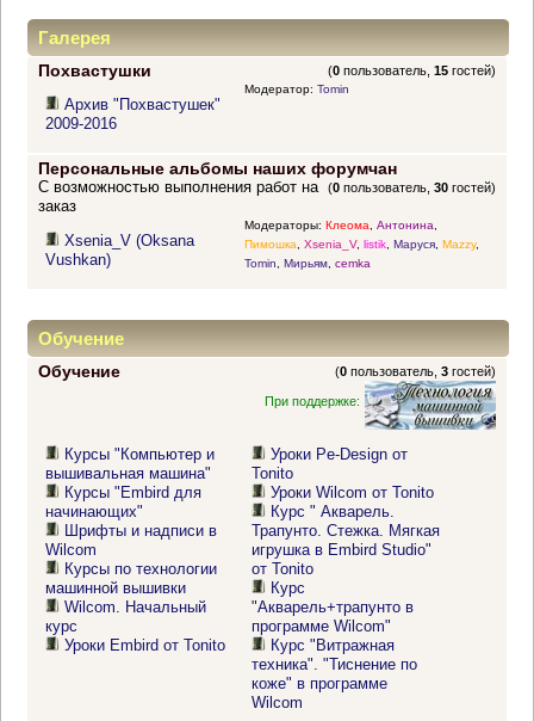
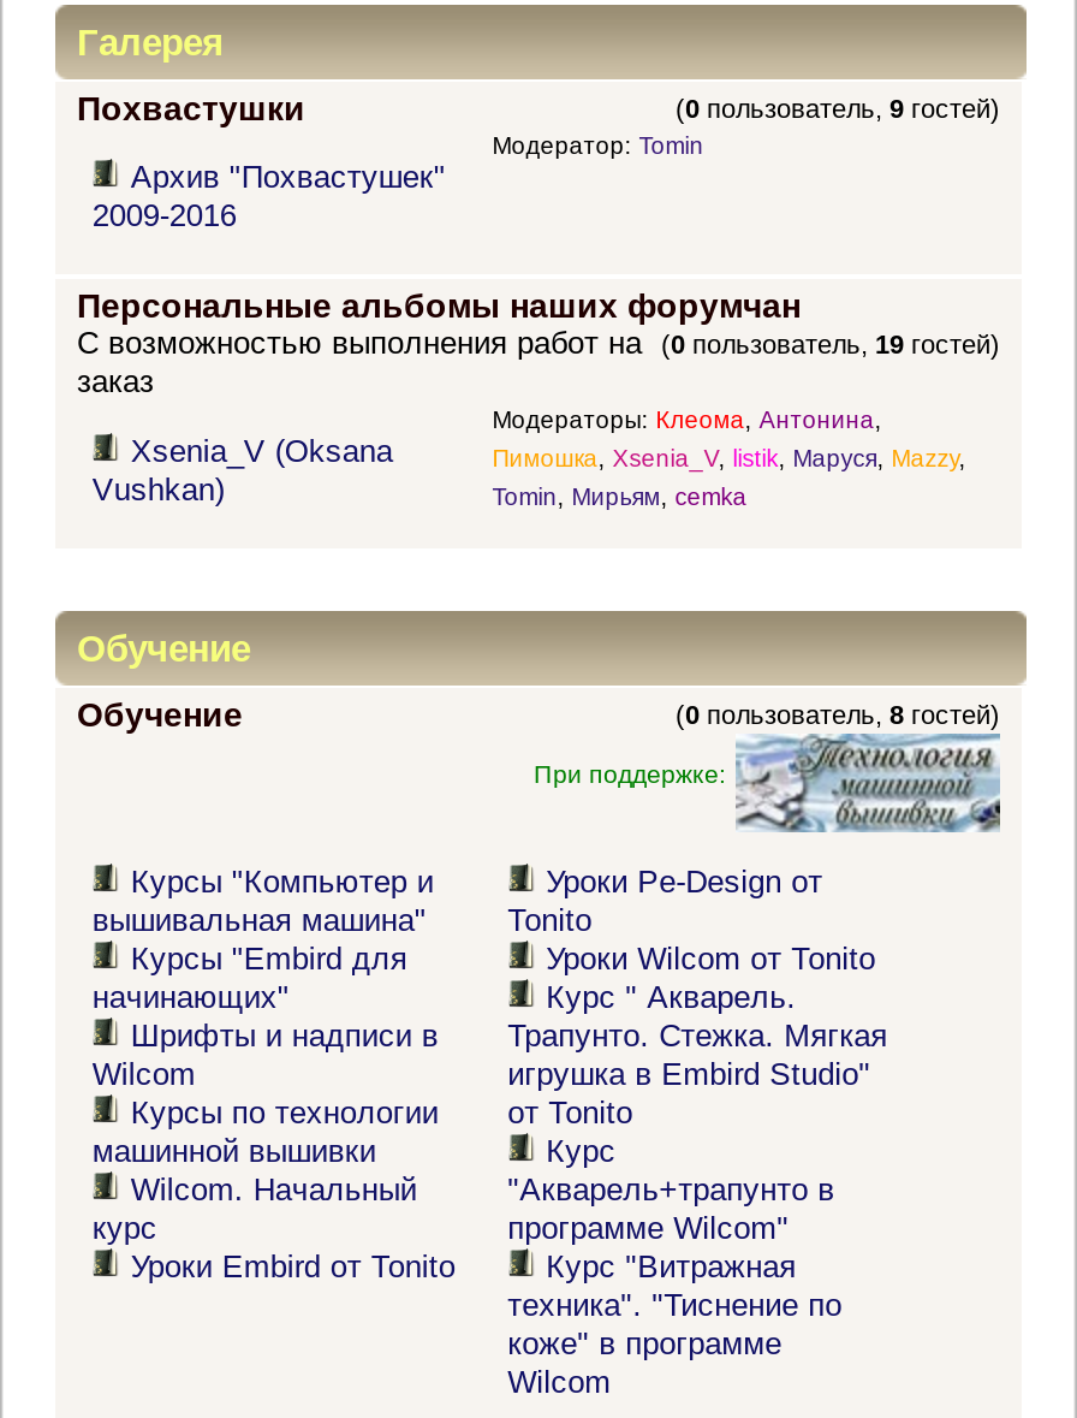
- (0 пользователь, 15 гостей)
+ (0 пользователь, 9 гостей)

- (0 пользователь, 30 гостей)
+ (0 пользователь, 19 гостей)

- (0 пользователь, 3 гостей)
+ (0 пользователь, 8 гостей)
